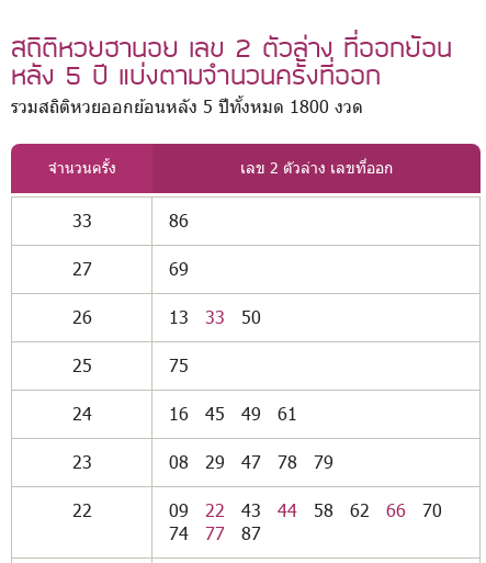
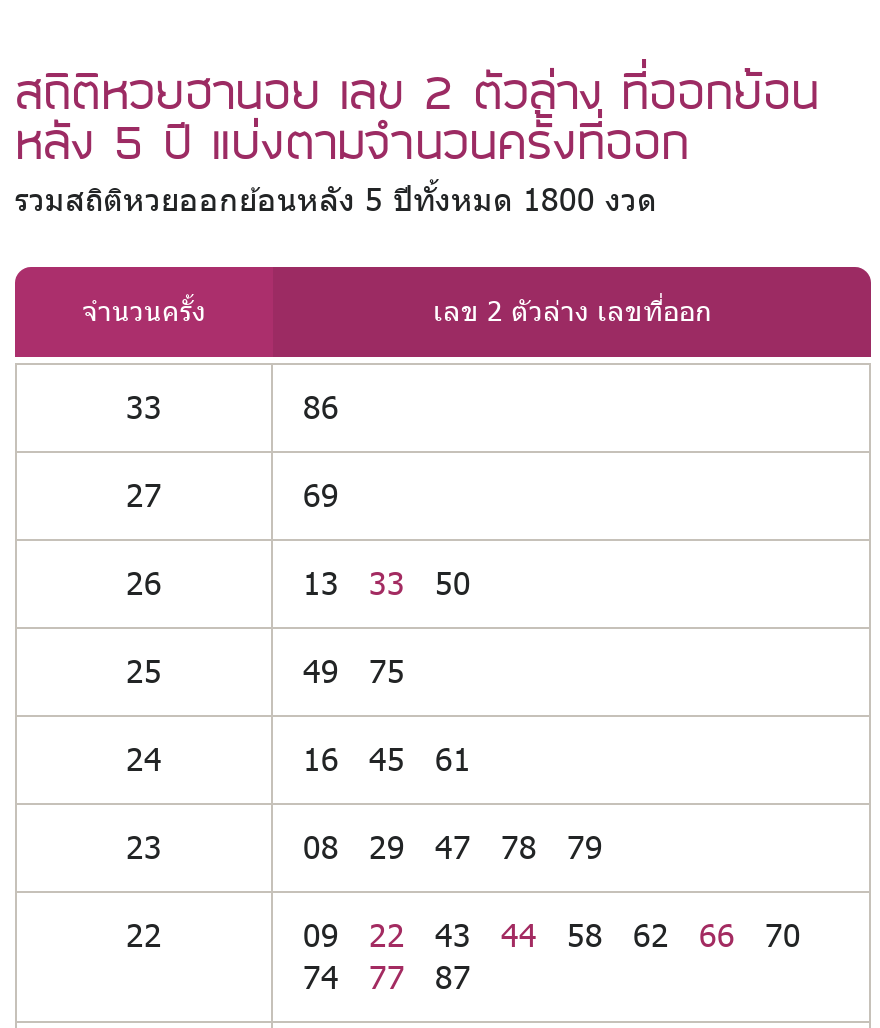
+ 49

- 49
